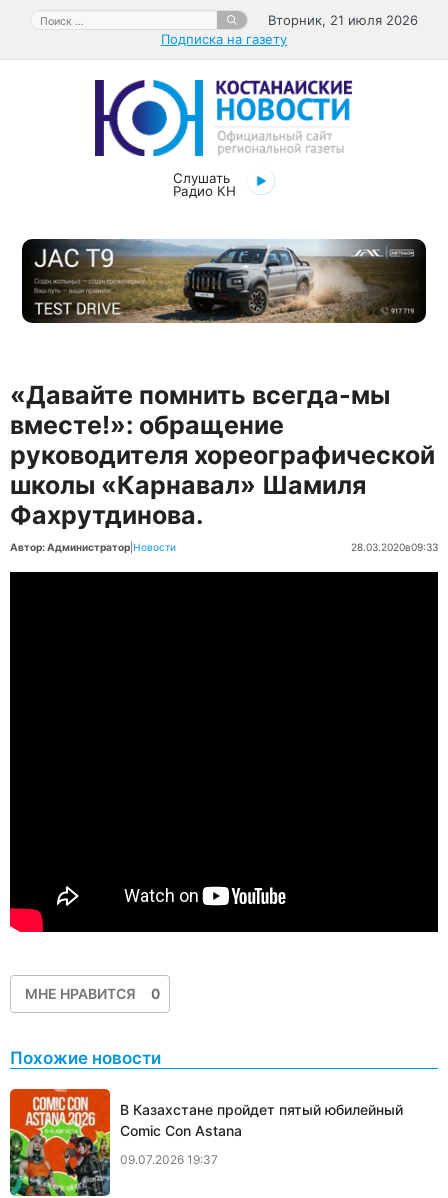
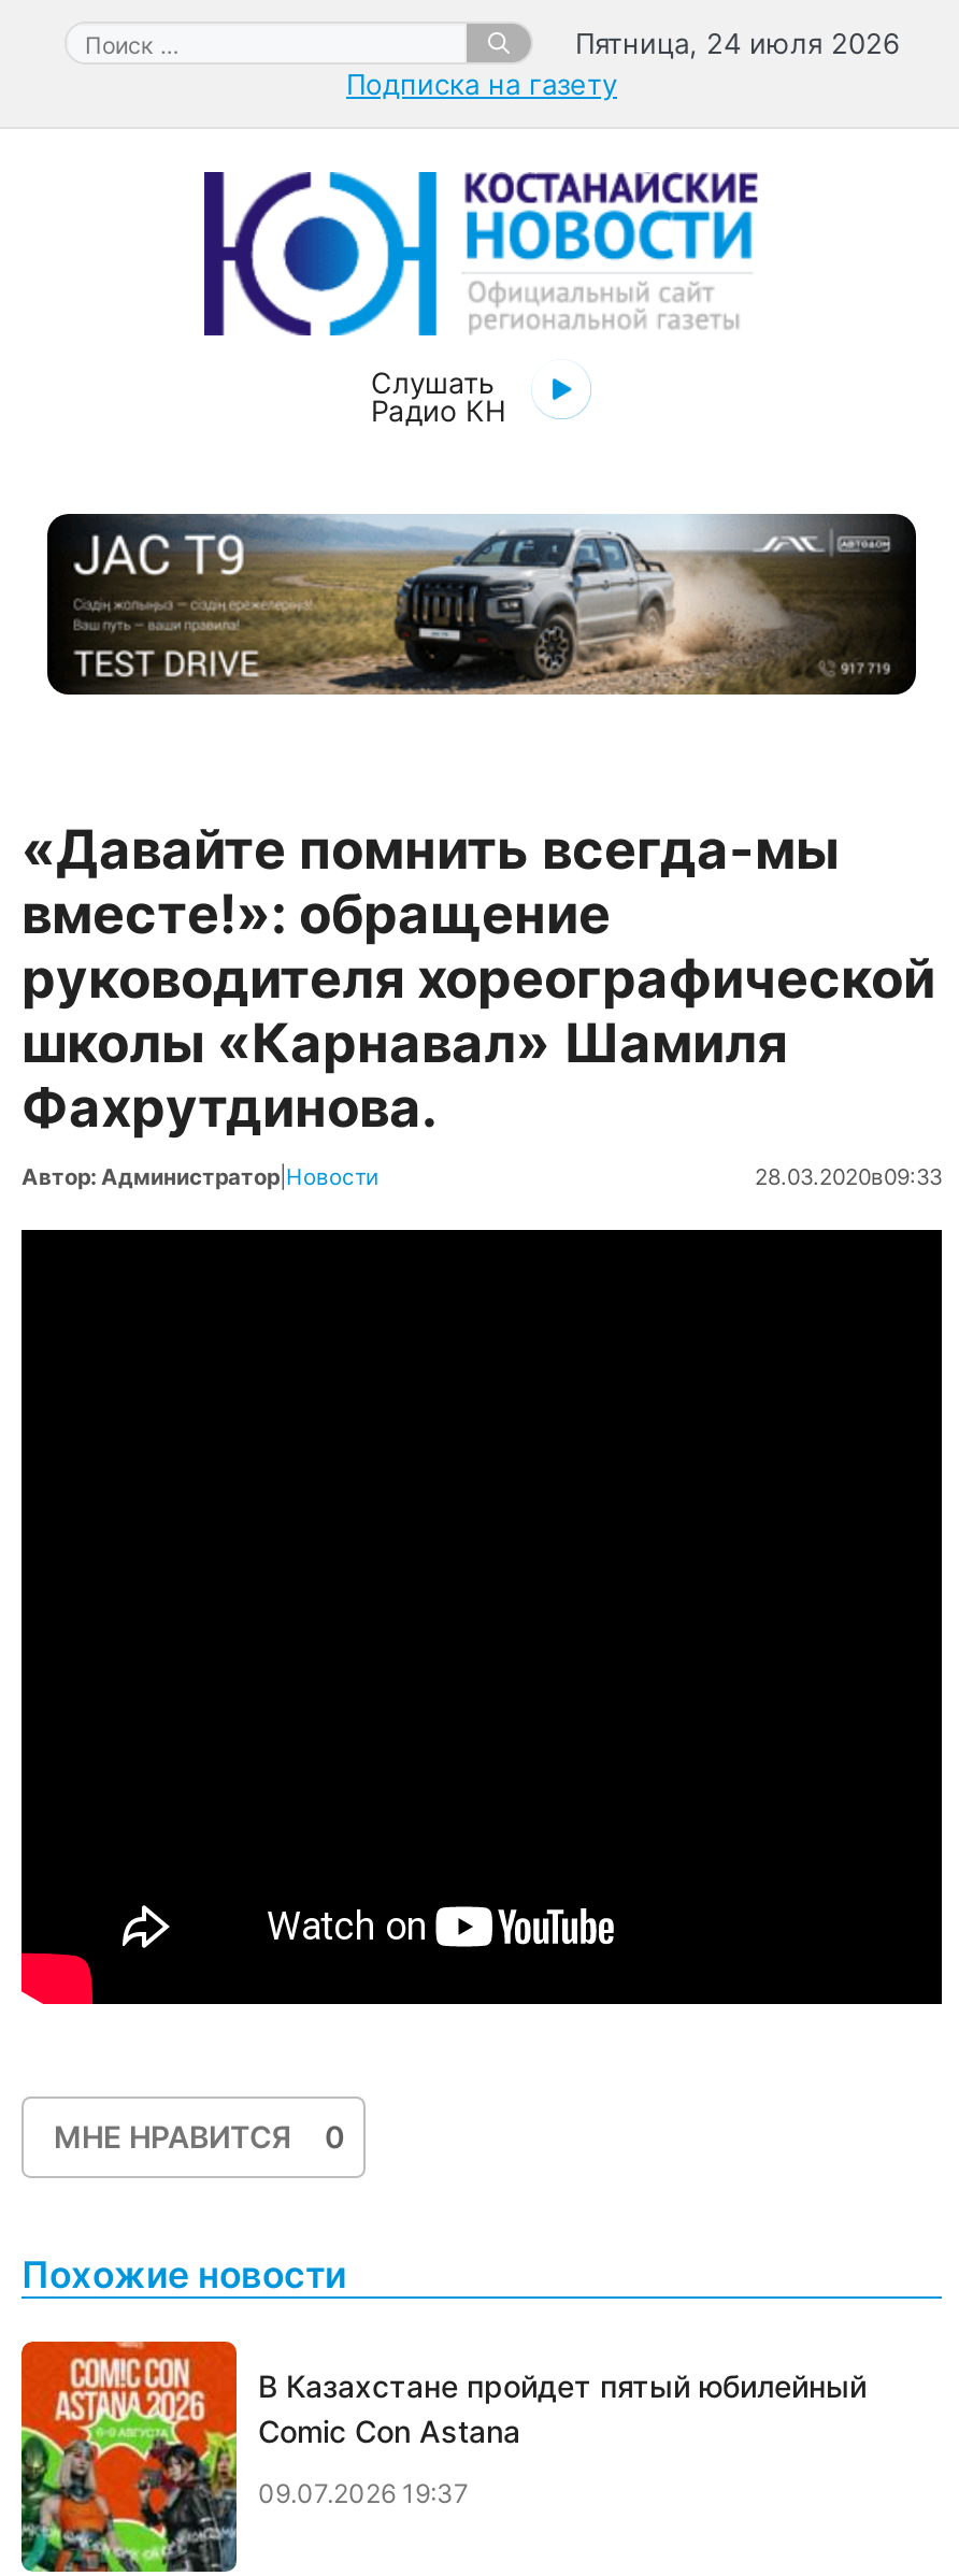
- Вторник, 21 июля 2026
+ Пятница, 24 июля 2026
